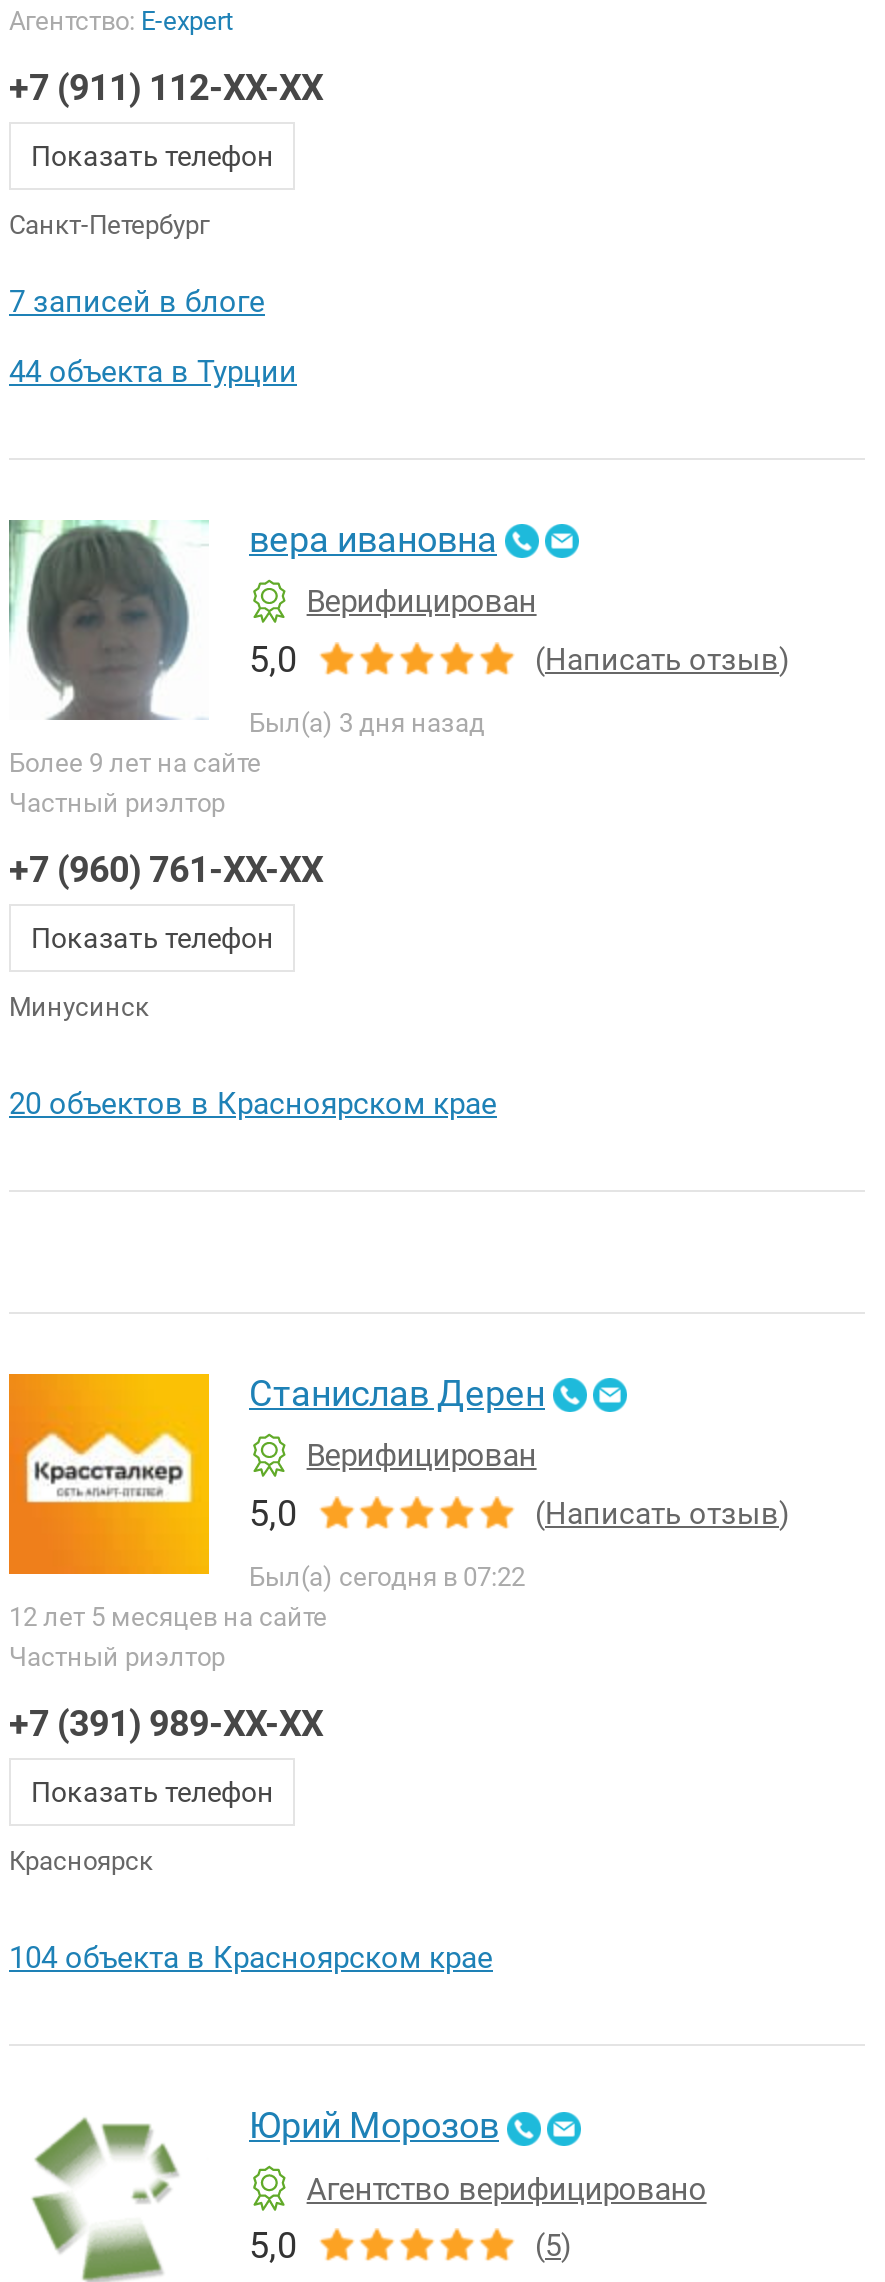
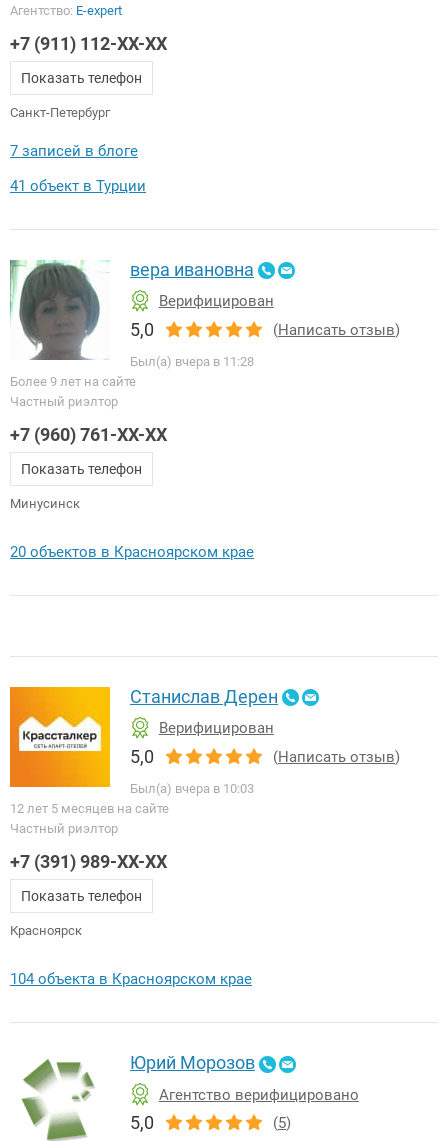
- 44 объекта в Турции
+ 41 объект в Турции

- Был(а) 3 дня назад
+ Был(а) вчера в 11:28

- Был(а) сегодня в 07:22
+ Был(а) вчера в 10:03
